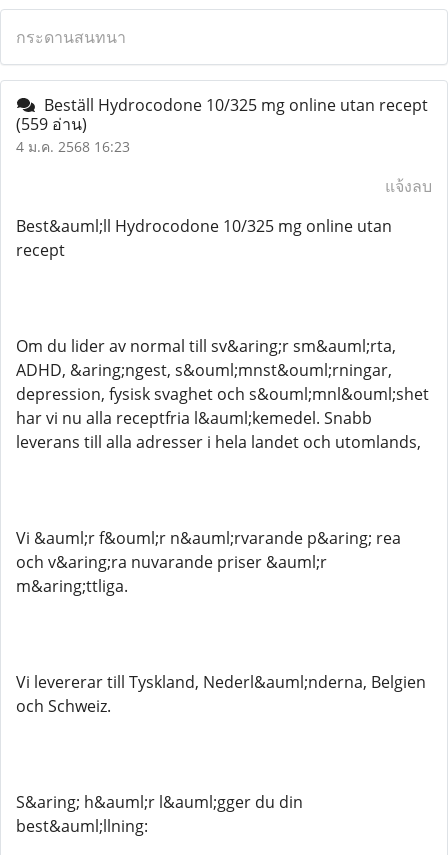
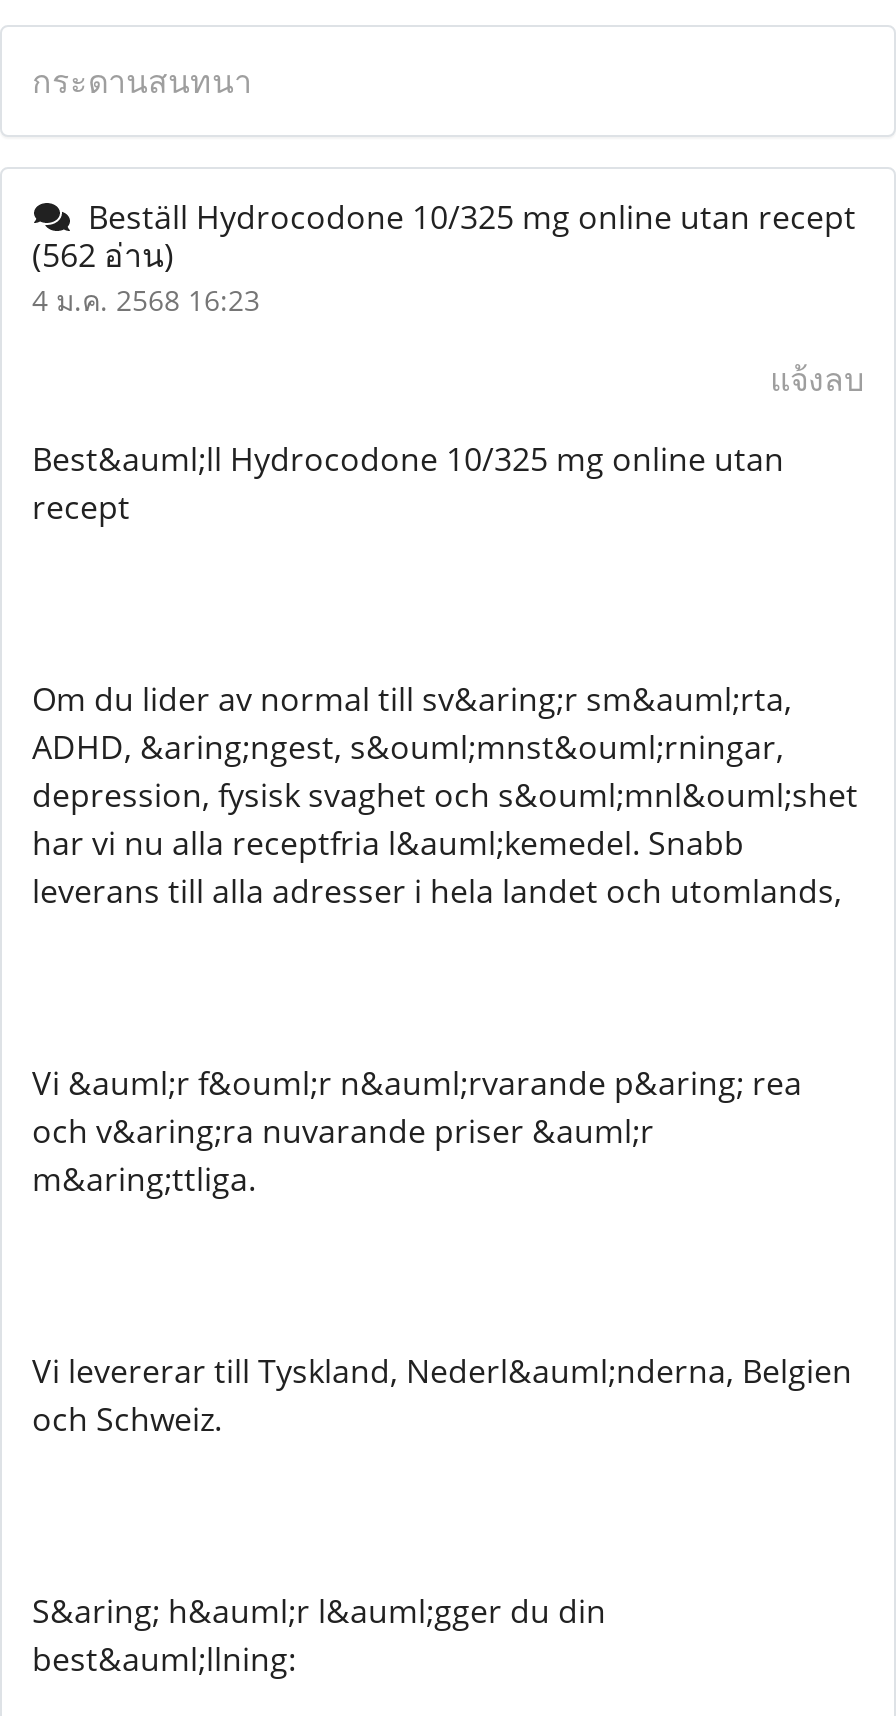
- (559 อ่าน)
+ (562 อ่าน)
